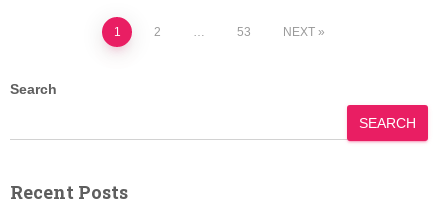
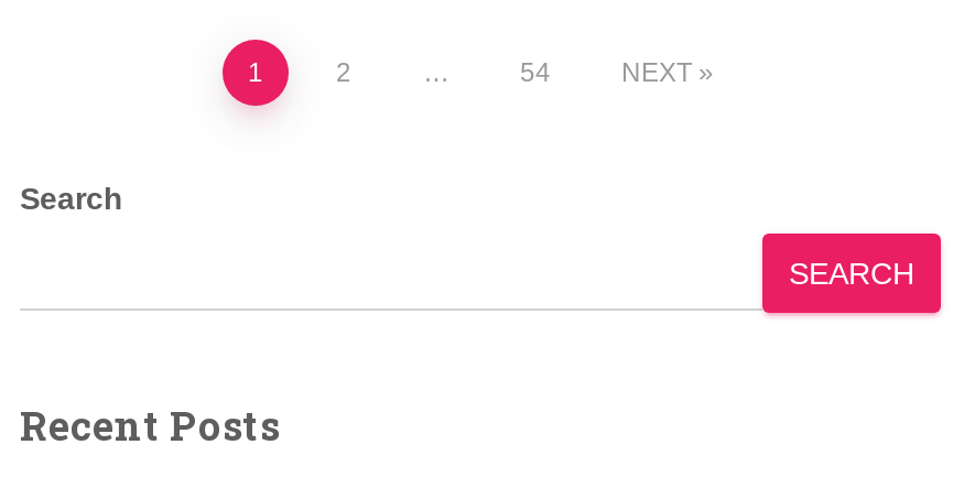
- 53
+ 54
